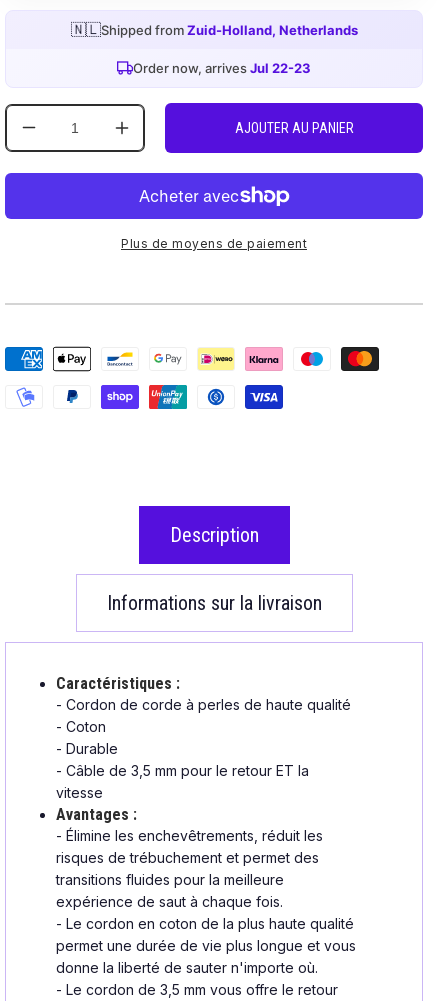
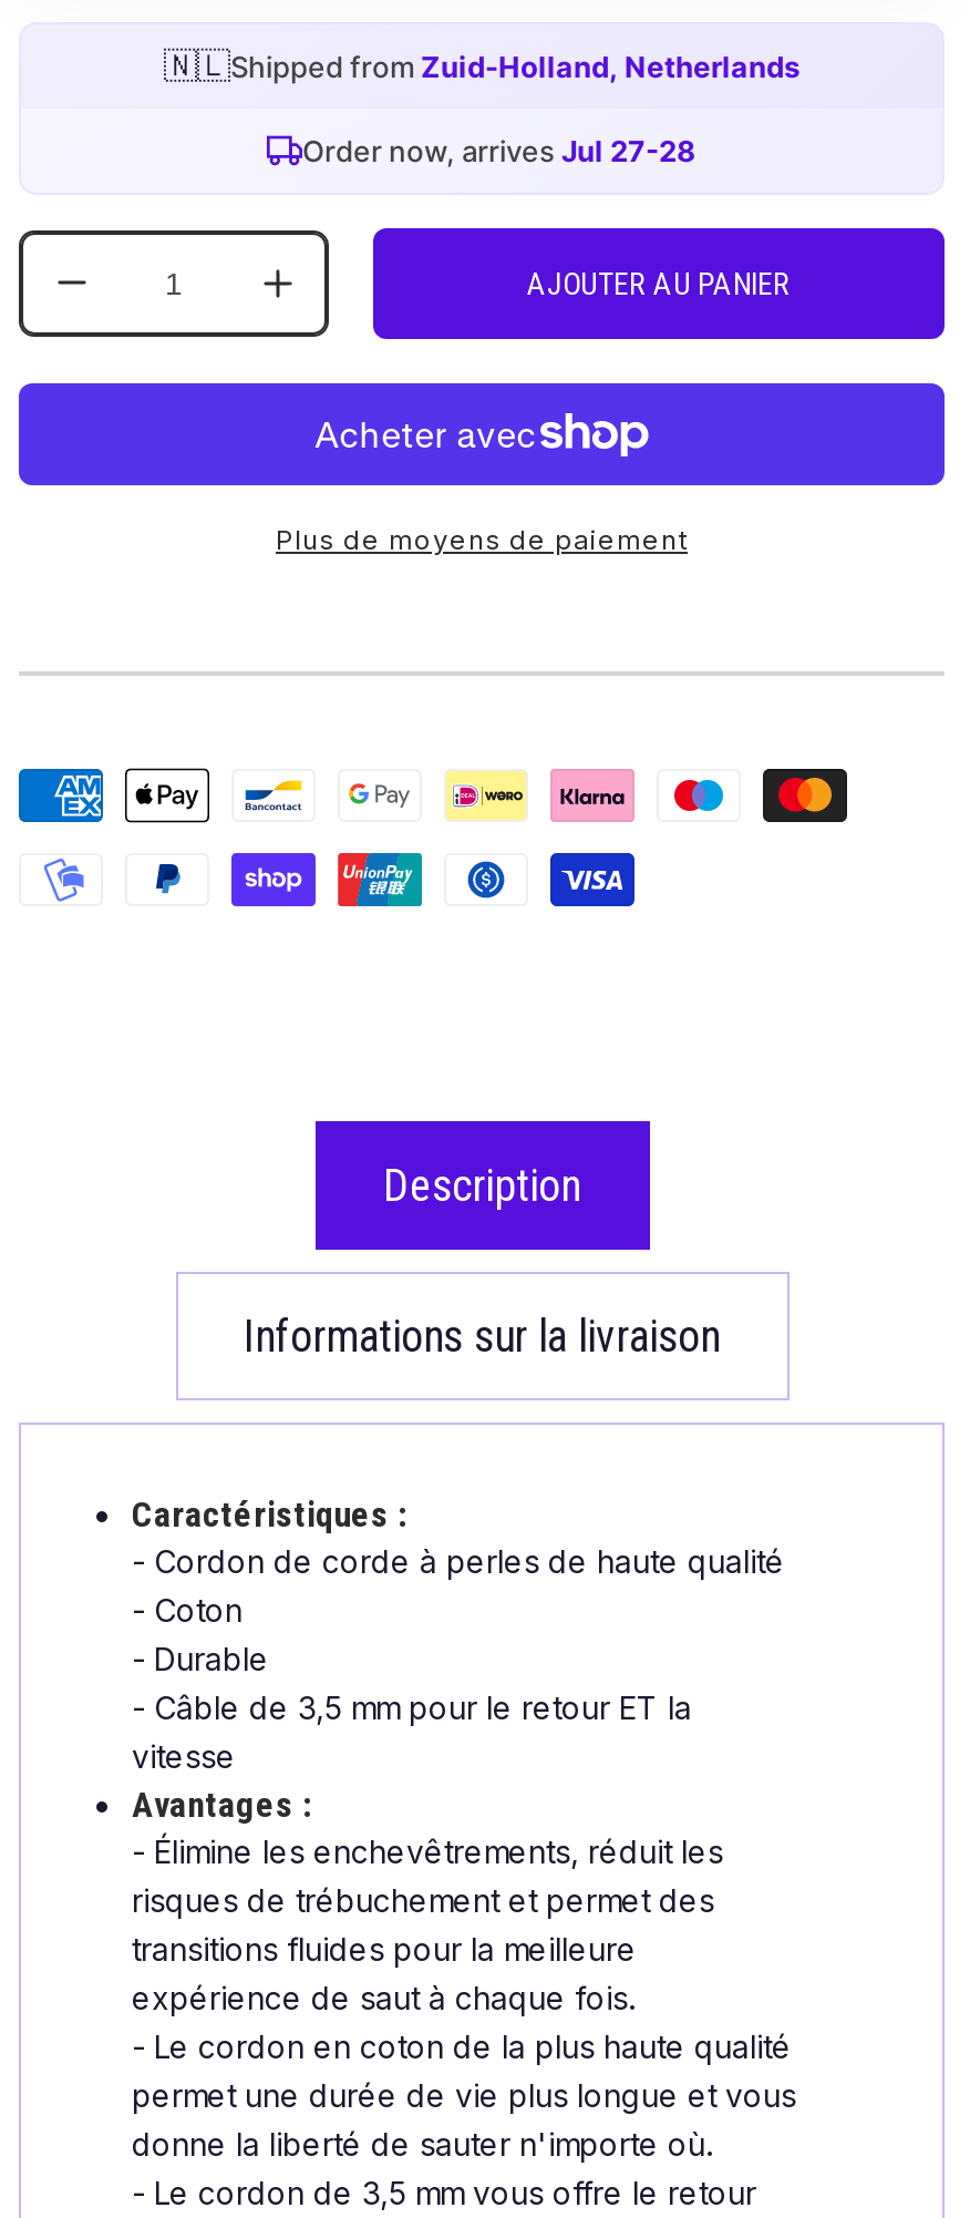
- Order now, arrives Jul 22-23
+ Order now, arrives Jul 27-28
